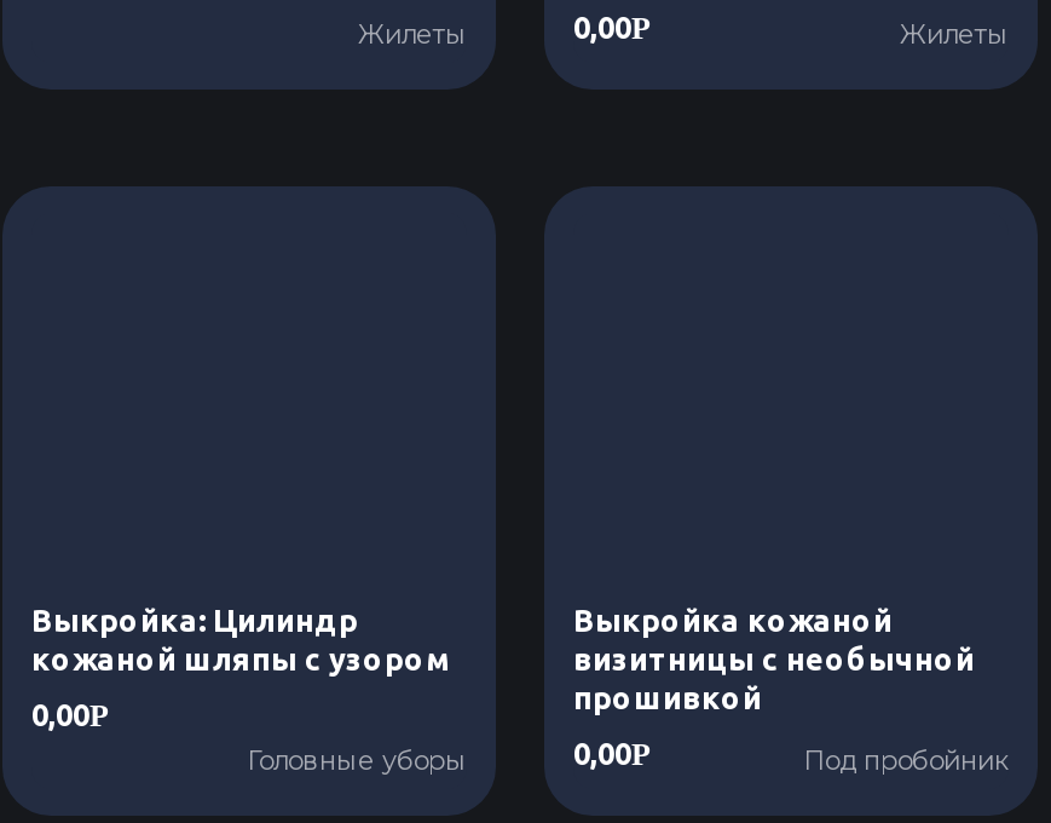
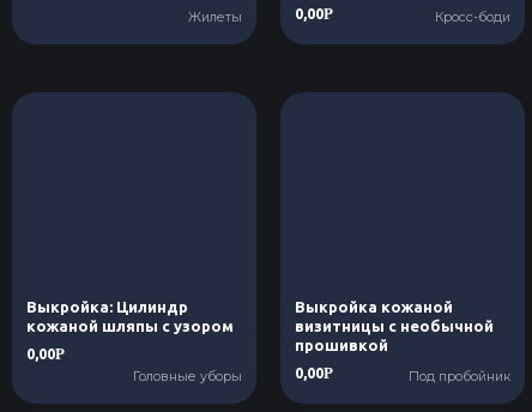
- Жилеты
+ Кросс-боди
